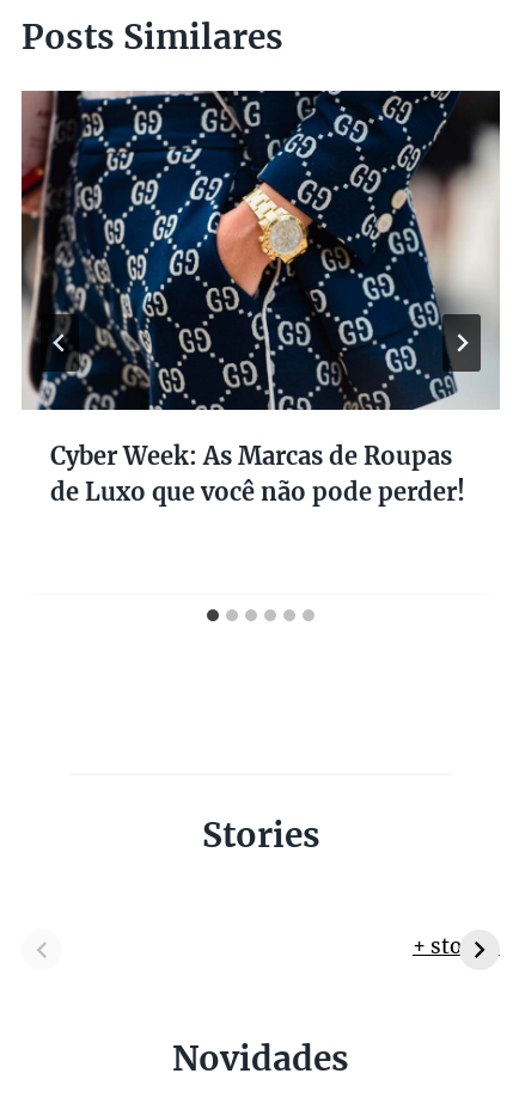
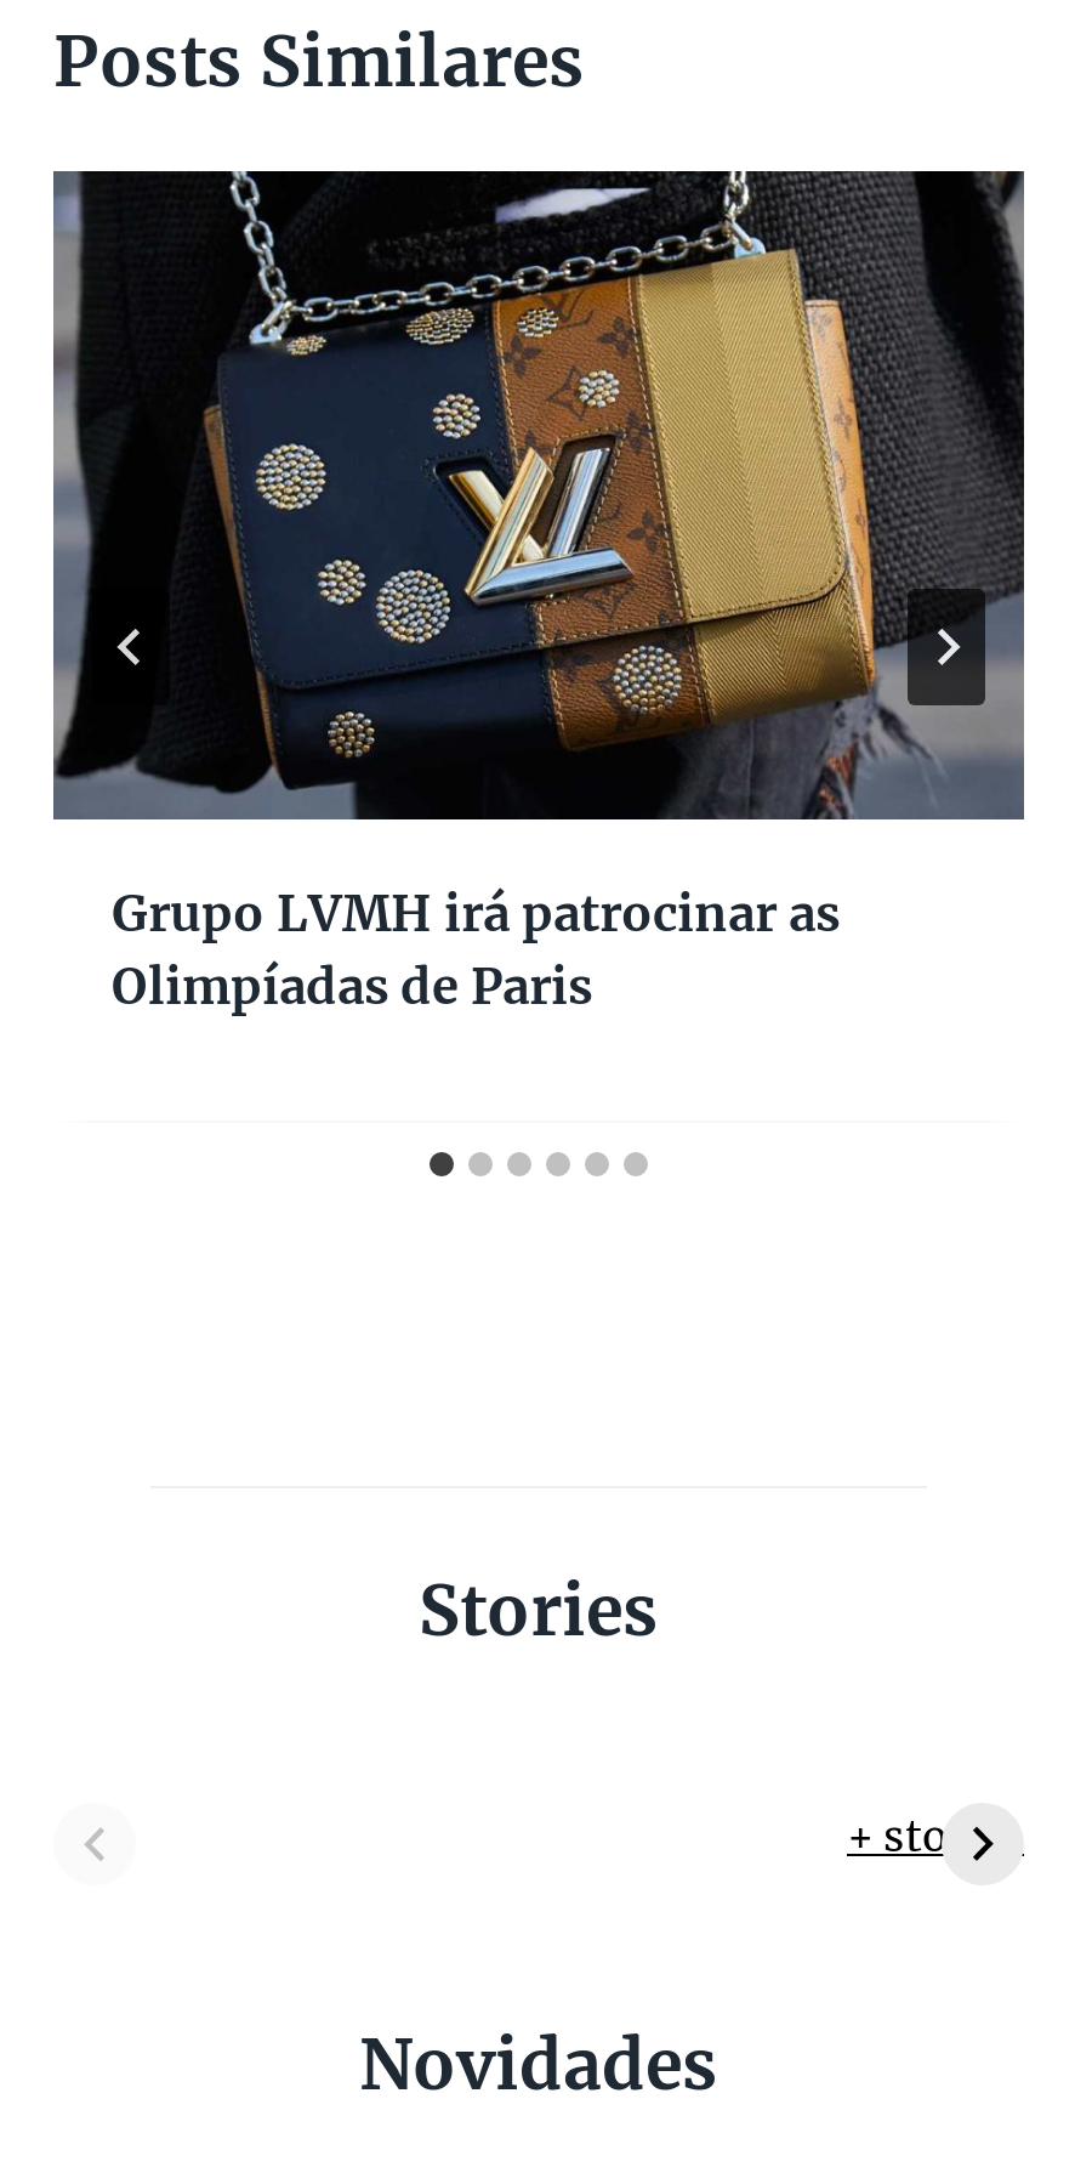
- [image]
- Cyber Week: As Marcas de Roupas
- de Luxo que você não pode perder!
+ [image]
+ Grupo LVMH irá patrocinar as
+ Olimpíadas de Paris
